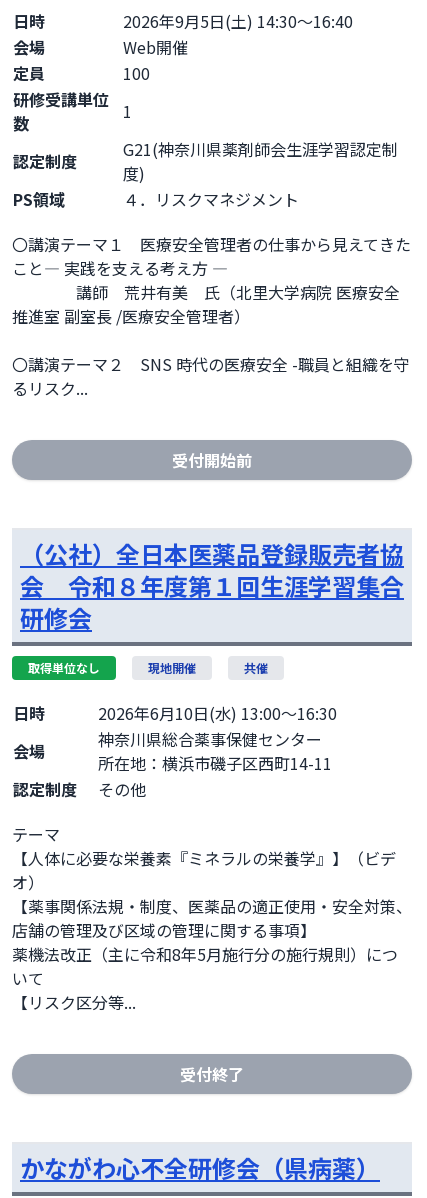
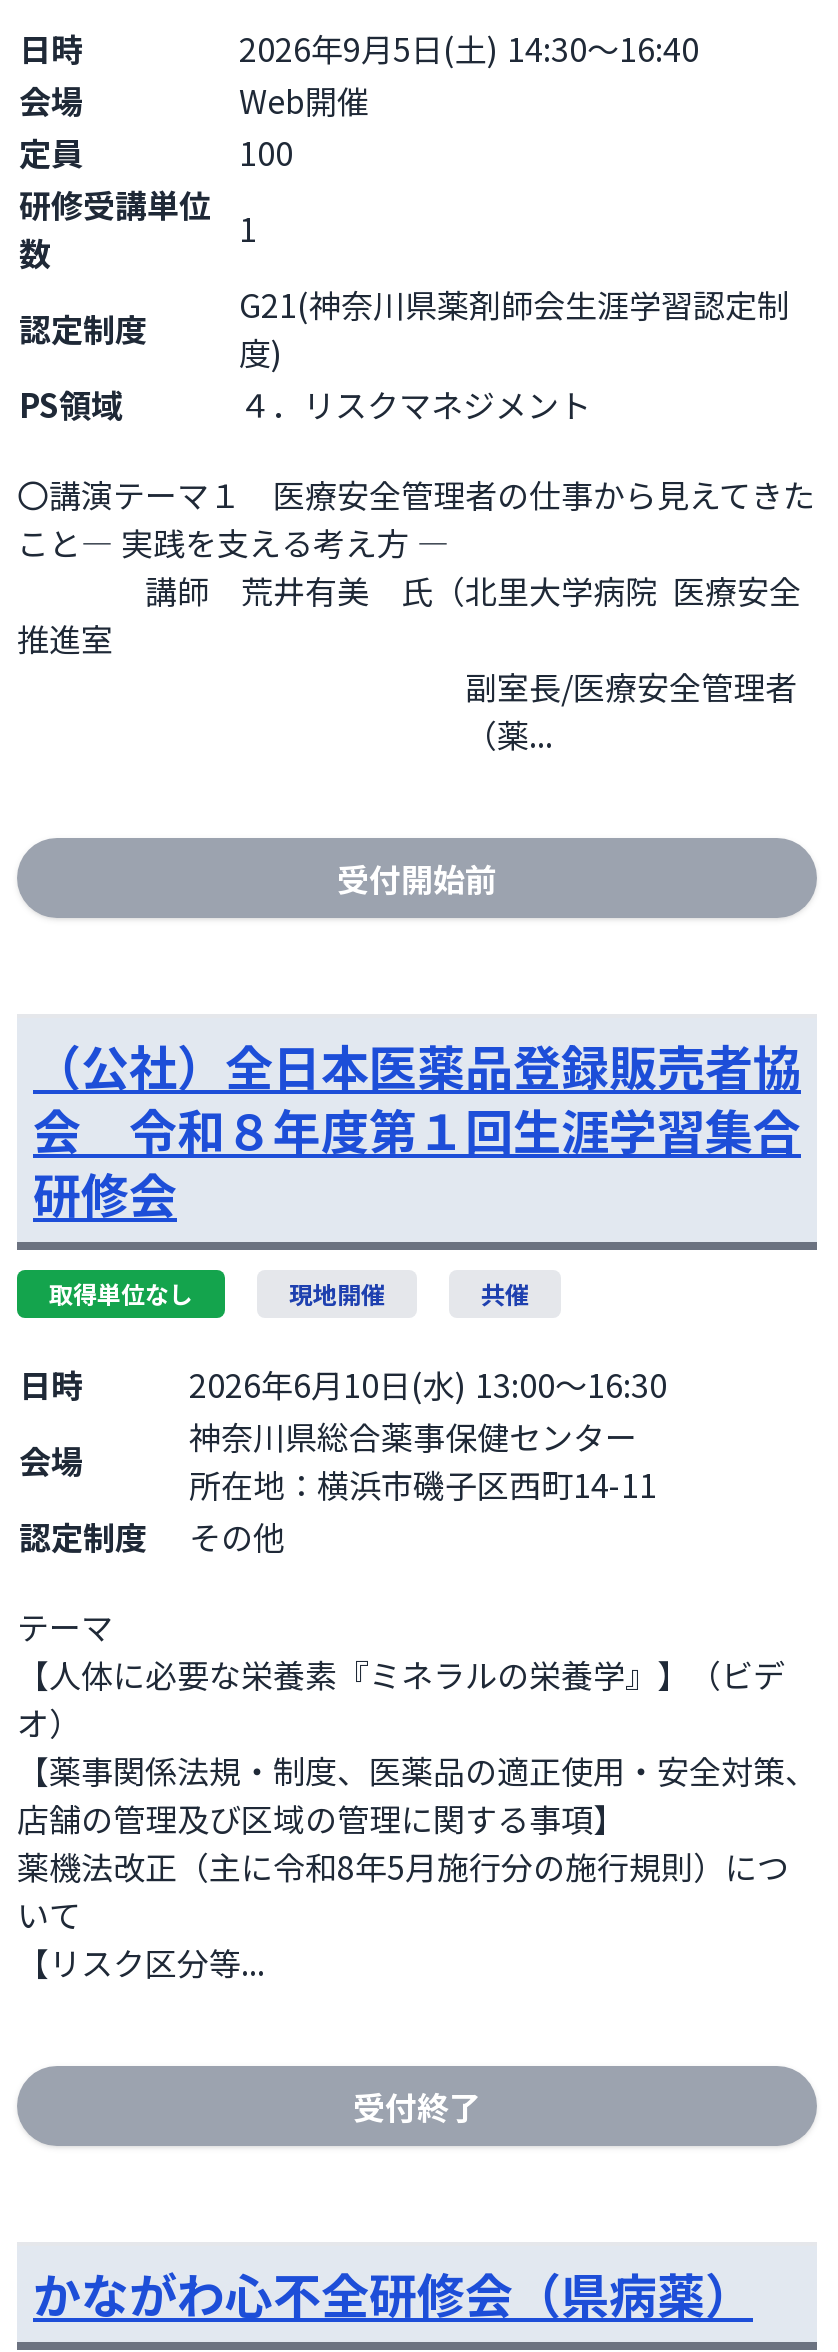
- 推進室 副室長 /医療安全管理者）
- 〇講演テーマ２ SNS 時代の医療安全 -職員と組織を守
- るリスク...
+ 推進室
+ 副室長/医療安全管理者
+ （薬...
